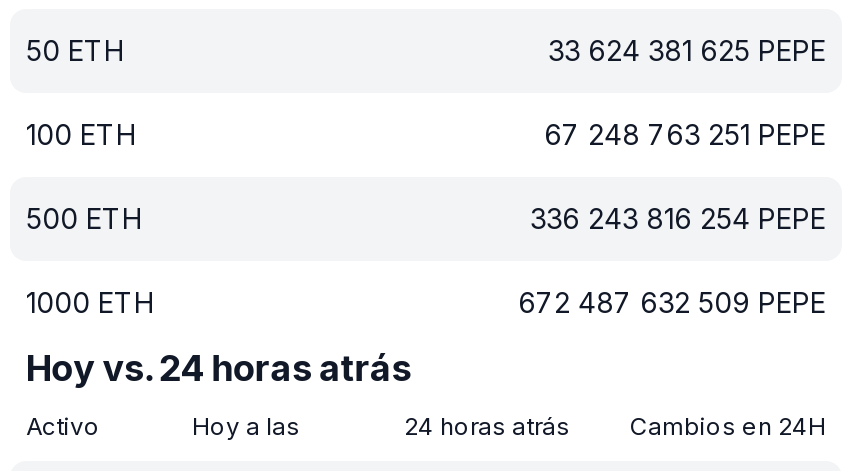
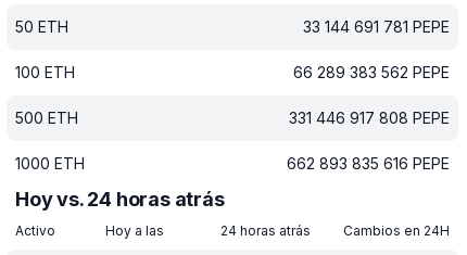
- 33 624 381 625 PEPE
+ 33 144 691 781 PEPE

- 67 248 763 251 PEPE
+ 66 289 383 562 PEPE

- 336 243 816 254 PEPE
+ 331 446 917 808 PEPE

- 672 487 632 509 PEPE
+ 662 893 835 616 PEPE
